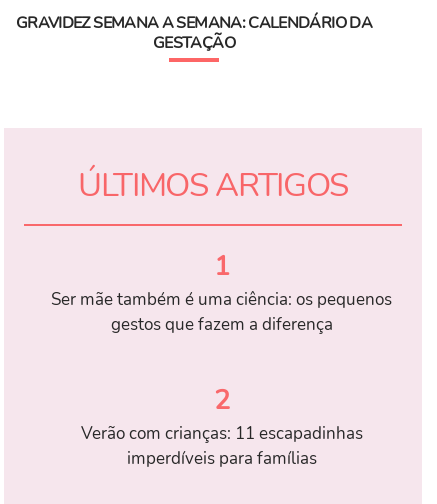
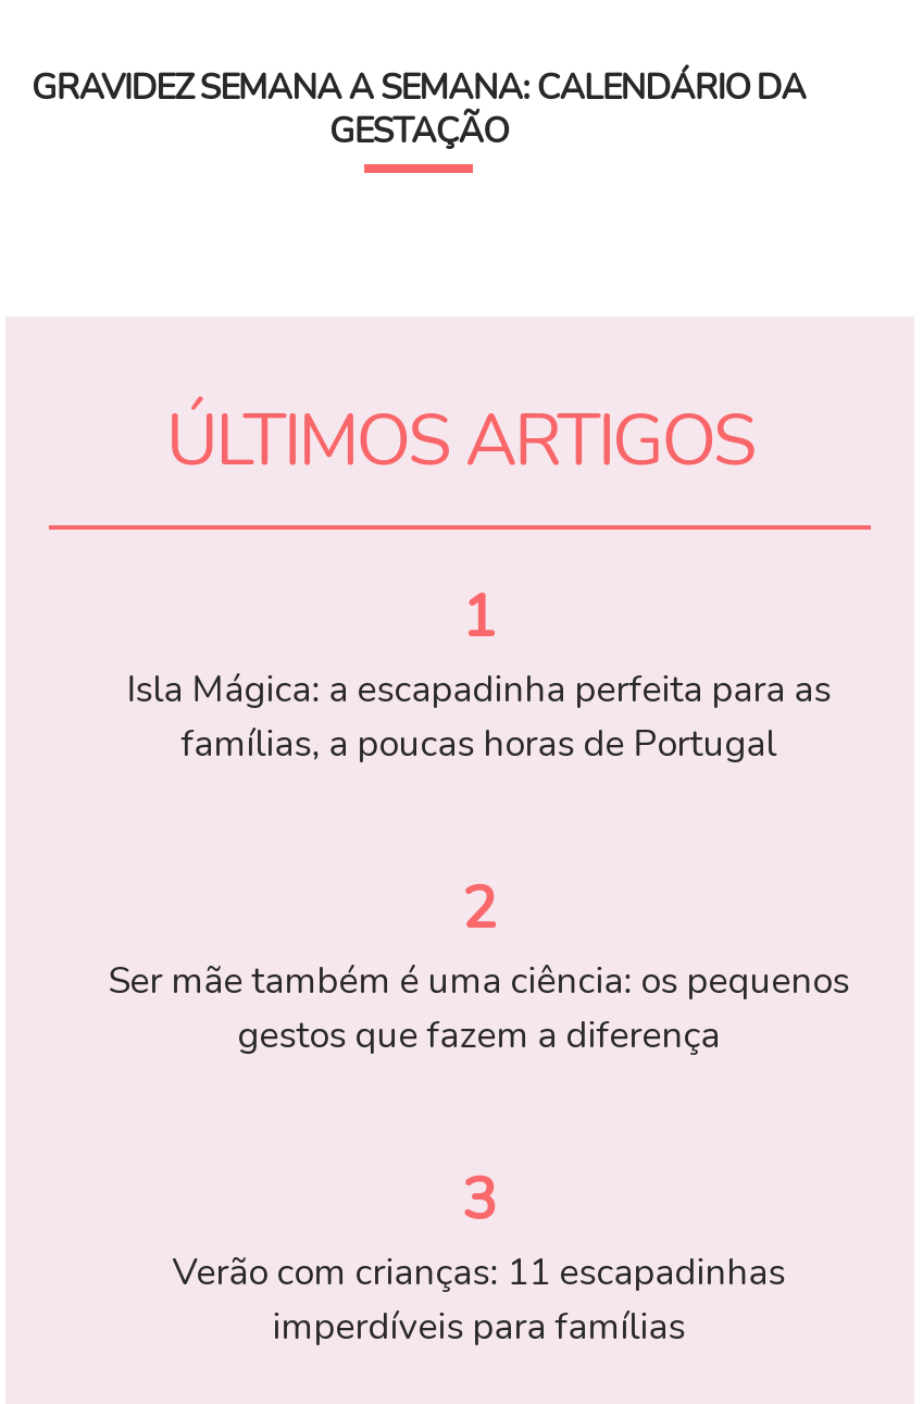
+ Isla Mágica: a escapadinha perfeita para as
+ famílias, a poucas horas de Portugal
+ 2

- 2
+ 3
